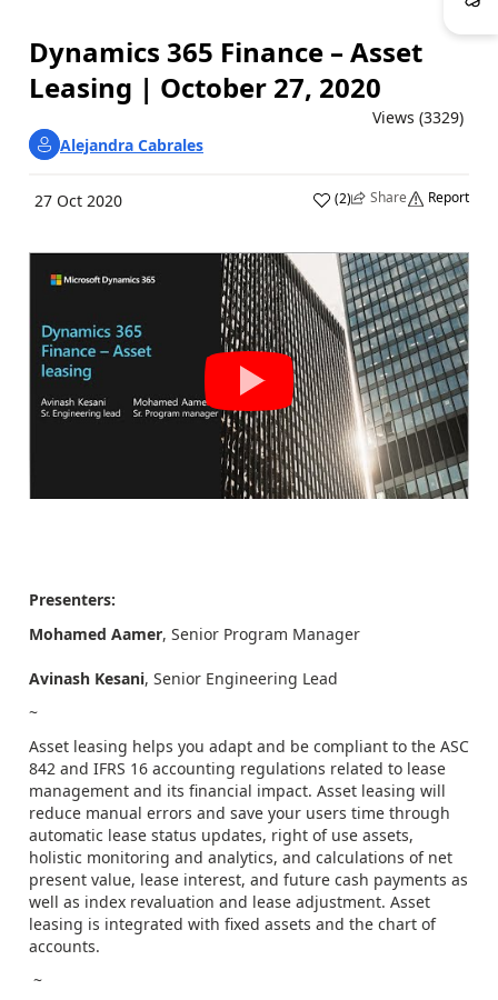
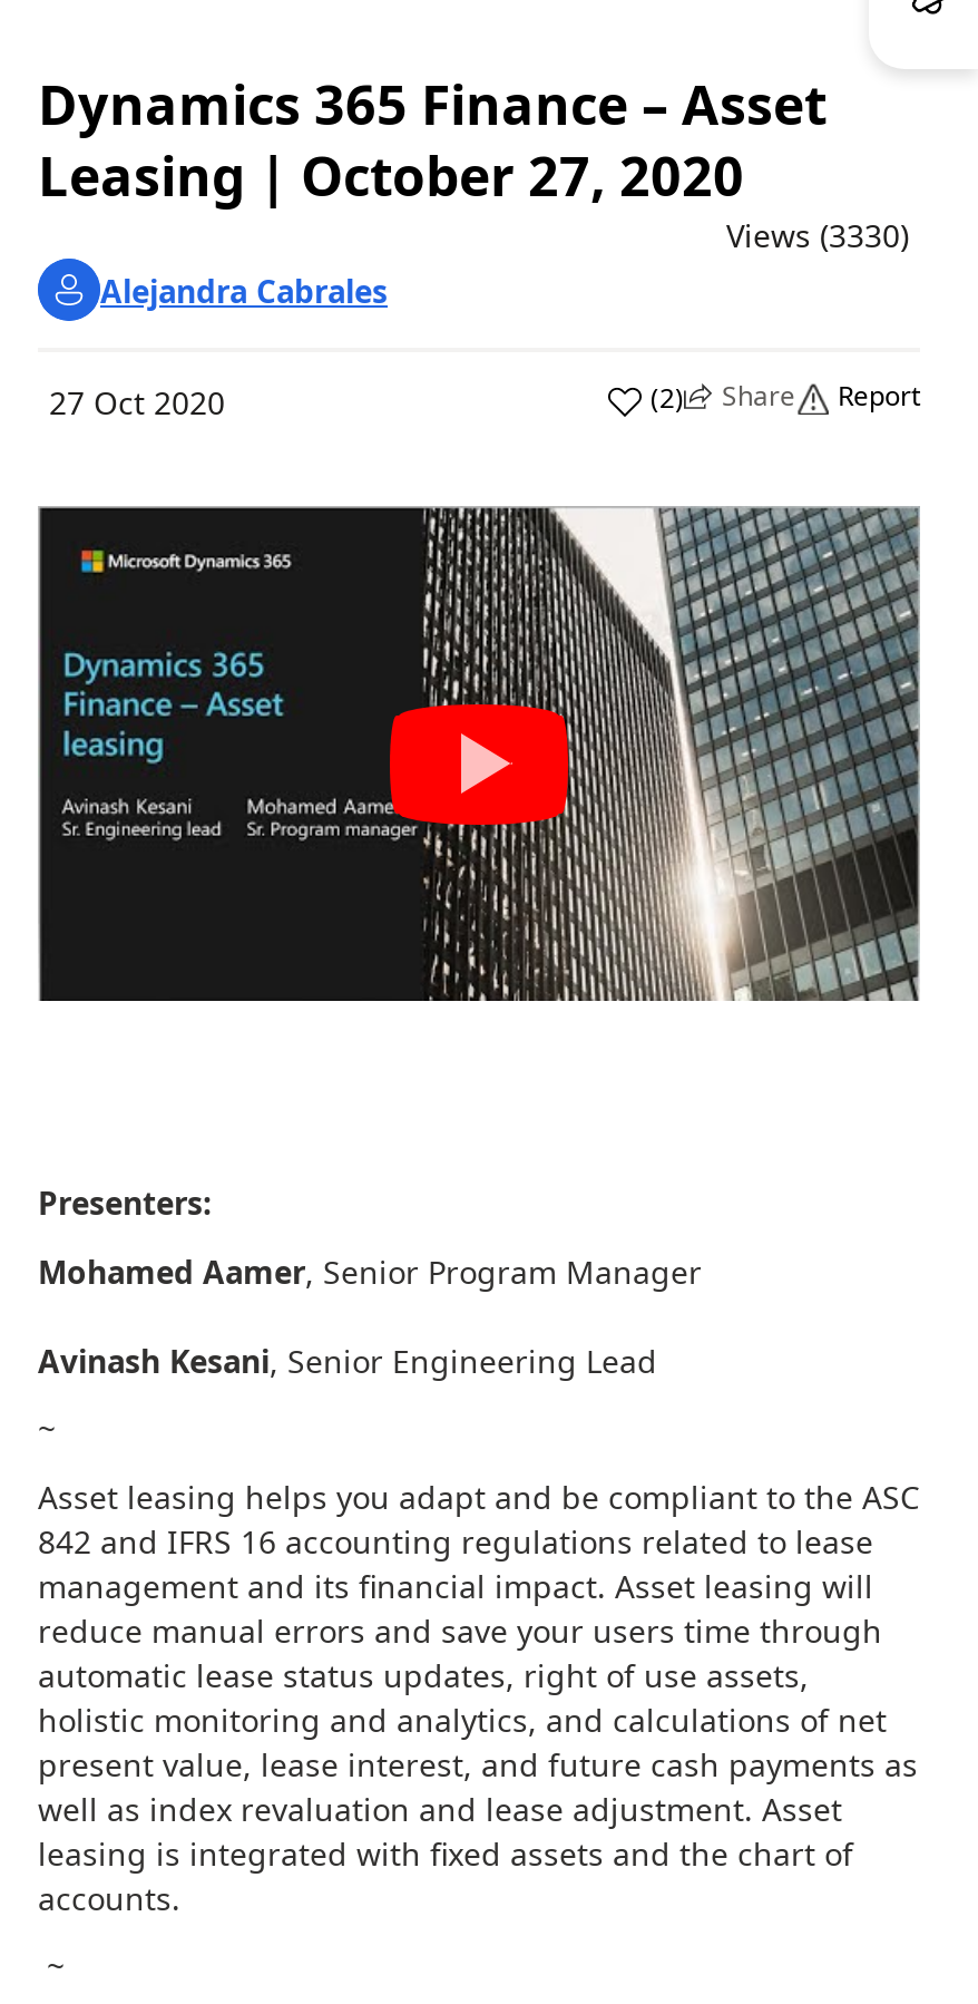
- Views (3329)
+ Views (3330)
